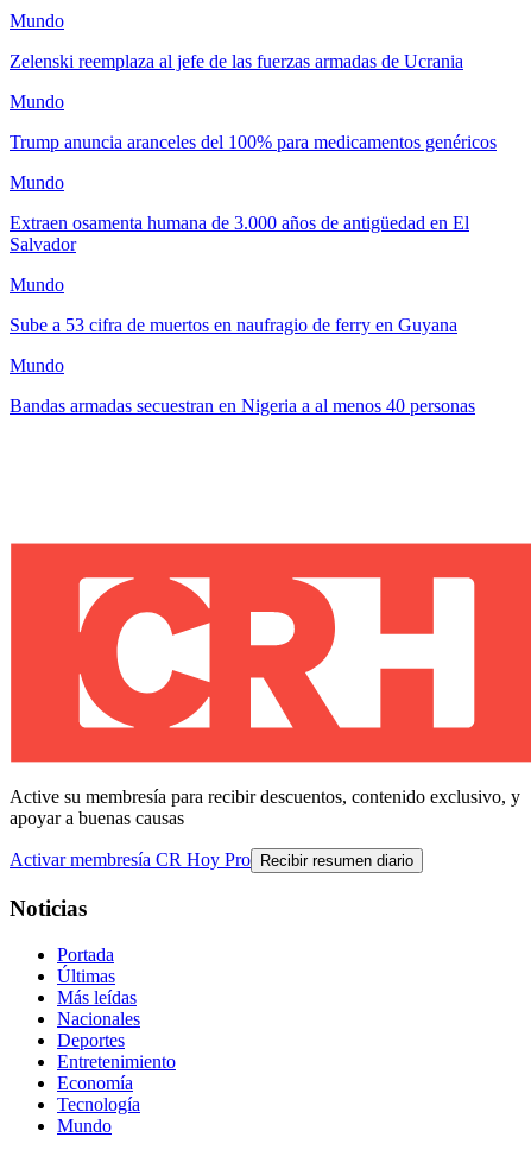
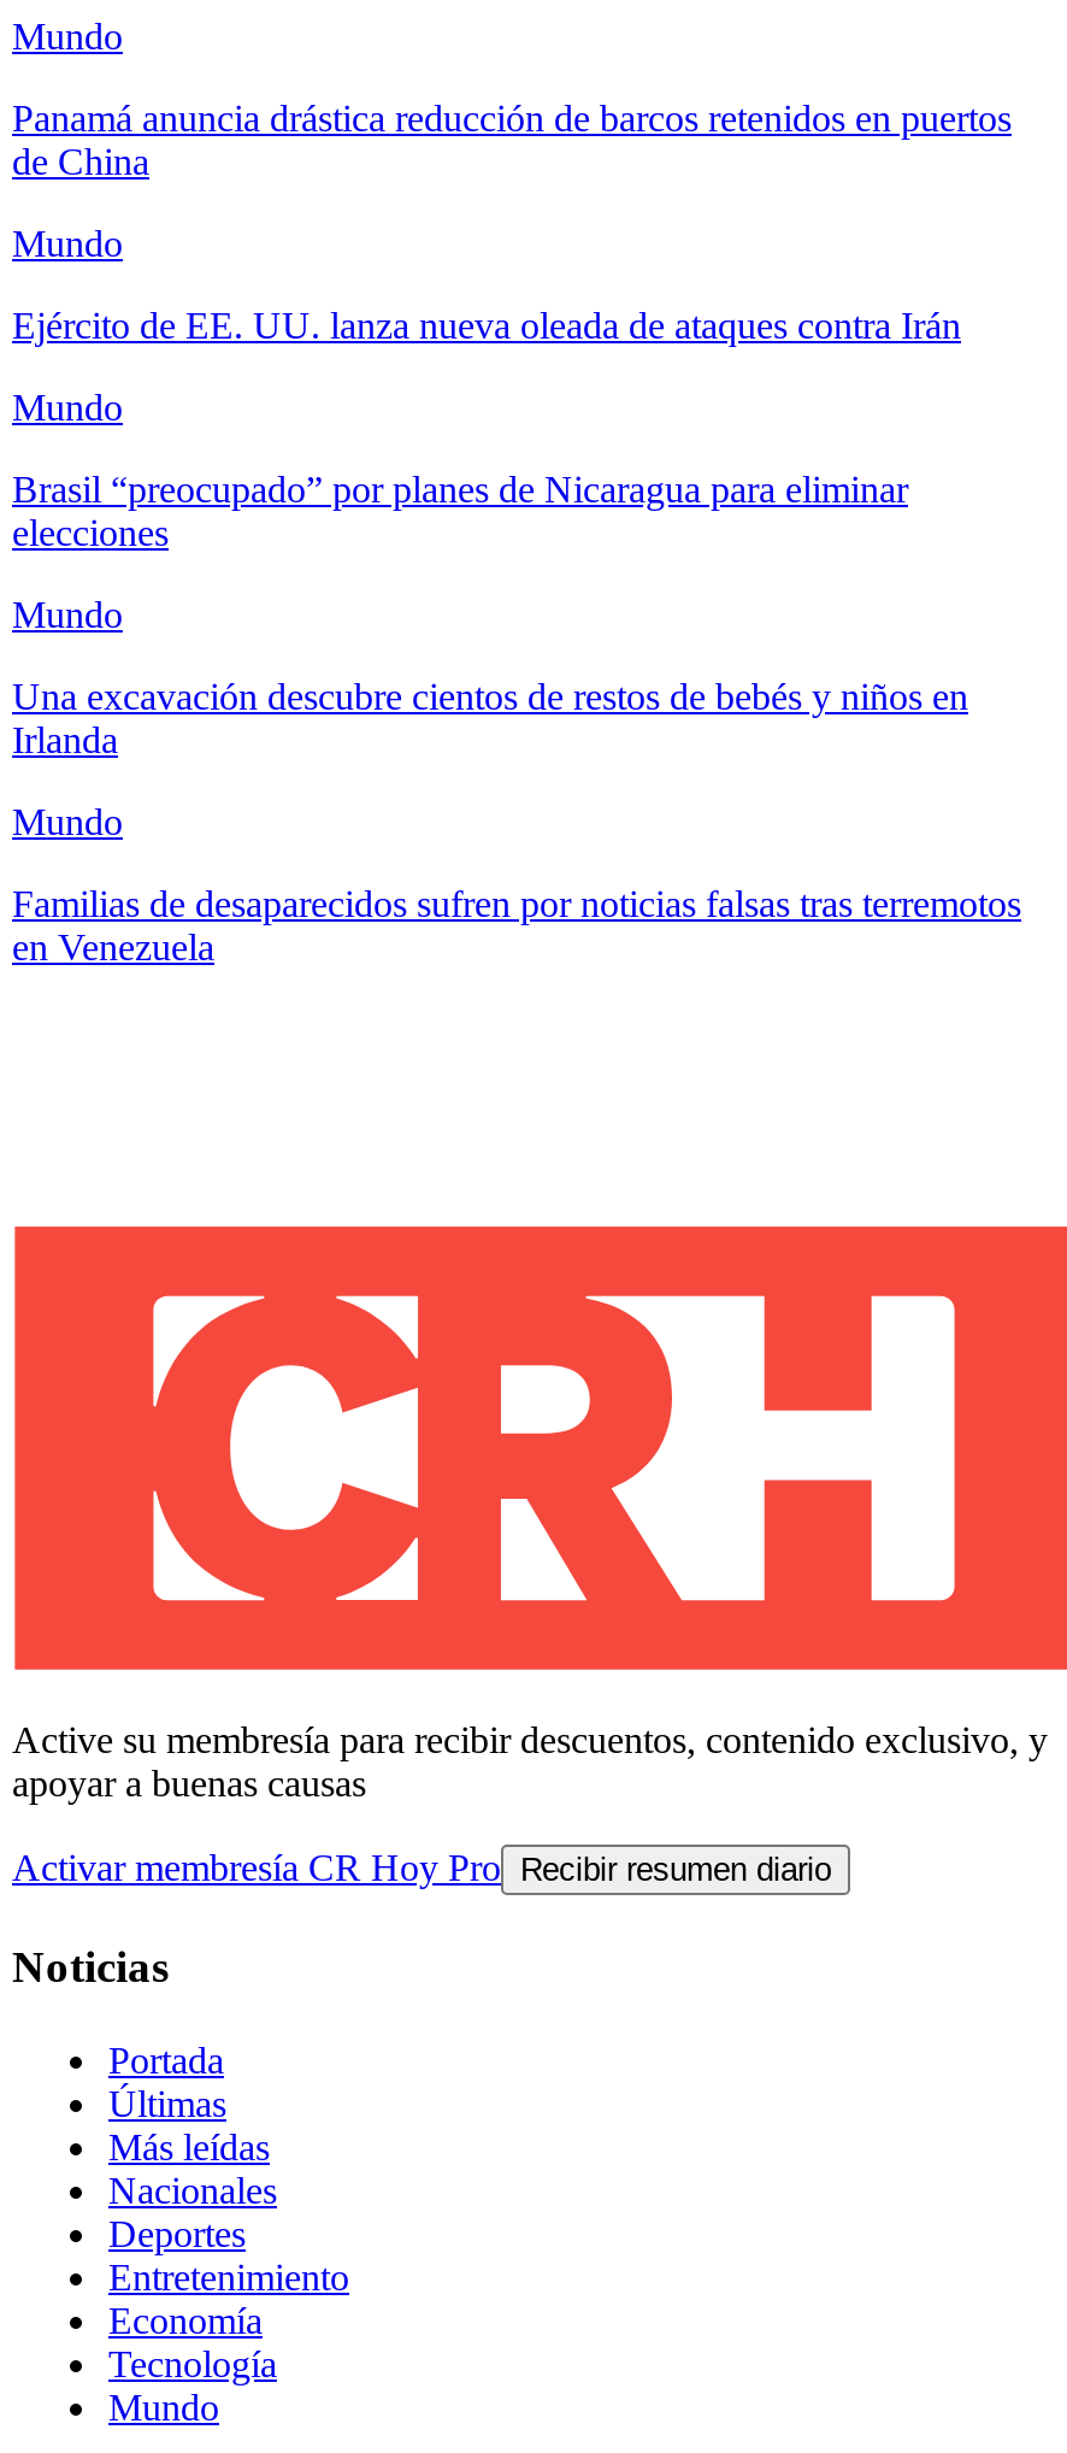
- Zelenski reemplaza al jefe de las fuerzas armadas de Ucrania
+ Panamá anuncia drástica reducción de barcos retenidos en puertos
+ de China

- Trump anuncia aranceles del 100% para medicamentos genéricos
+ Ejército de EE. UU. lanza nueva oleada de ataques contra Irán

- Extraen osamenta humana de 3.000 años de antigüedad en El
- Salvador
+ Brasil “preocupado” por planes de Nicaragua para eliminar
+ elecciones

- Sube a 53 cifra de muertos en naufragio de ferry en Guyana
+ Una excavación descubre cientos de restos de bebés y niños en
+ Irlanda

- Bandas armadas secuestran en Nigeria a al menos 40 personas
+ Familias de desaparecidos sufren por noticias falsas tras terremotos
+ en Venezuela
